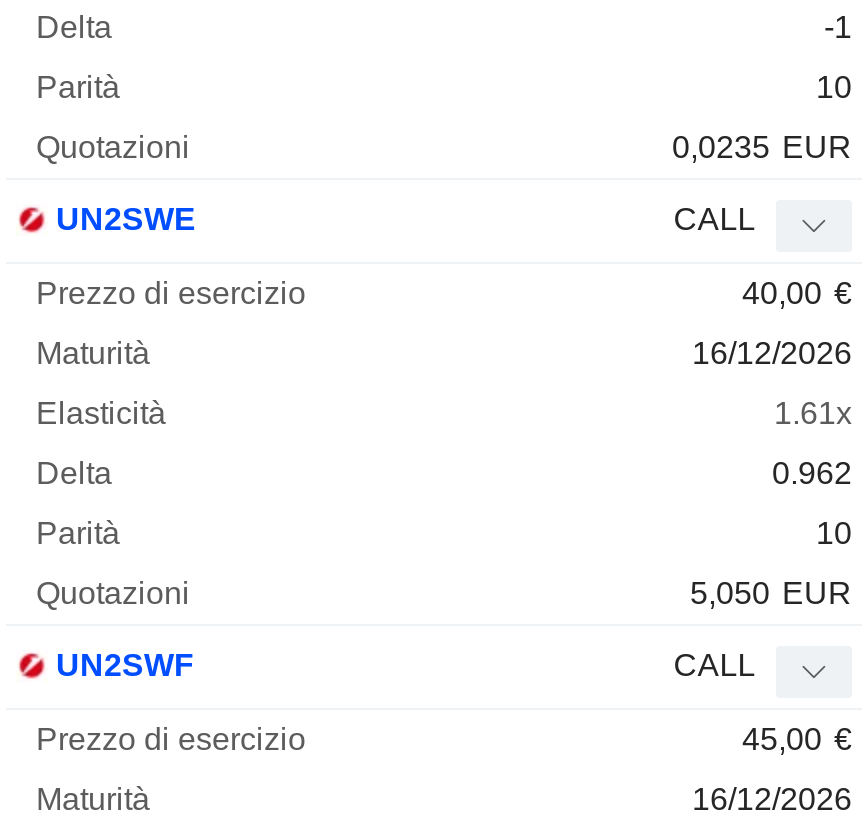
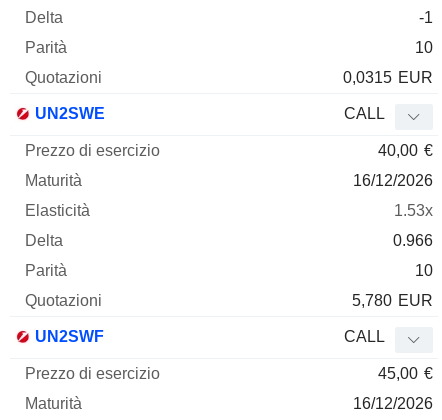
- 0,0235 EUR
+ 0,0315 EUR

- 1.61x
+ 1.53x

- 0.962
+ 0.966

- 5,050 EUR
+ 5,780 EUR
